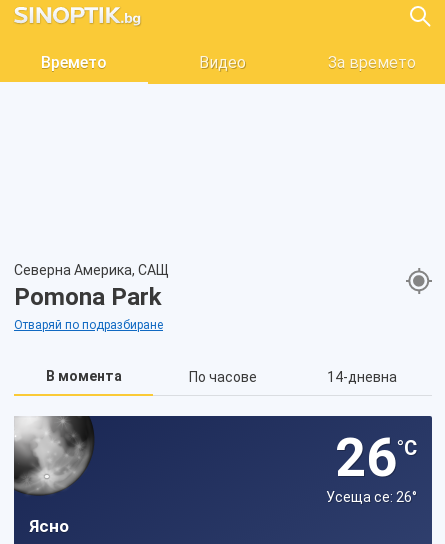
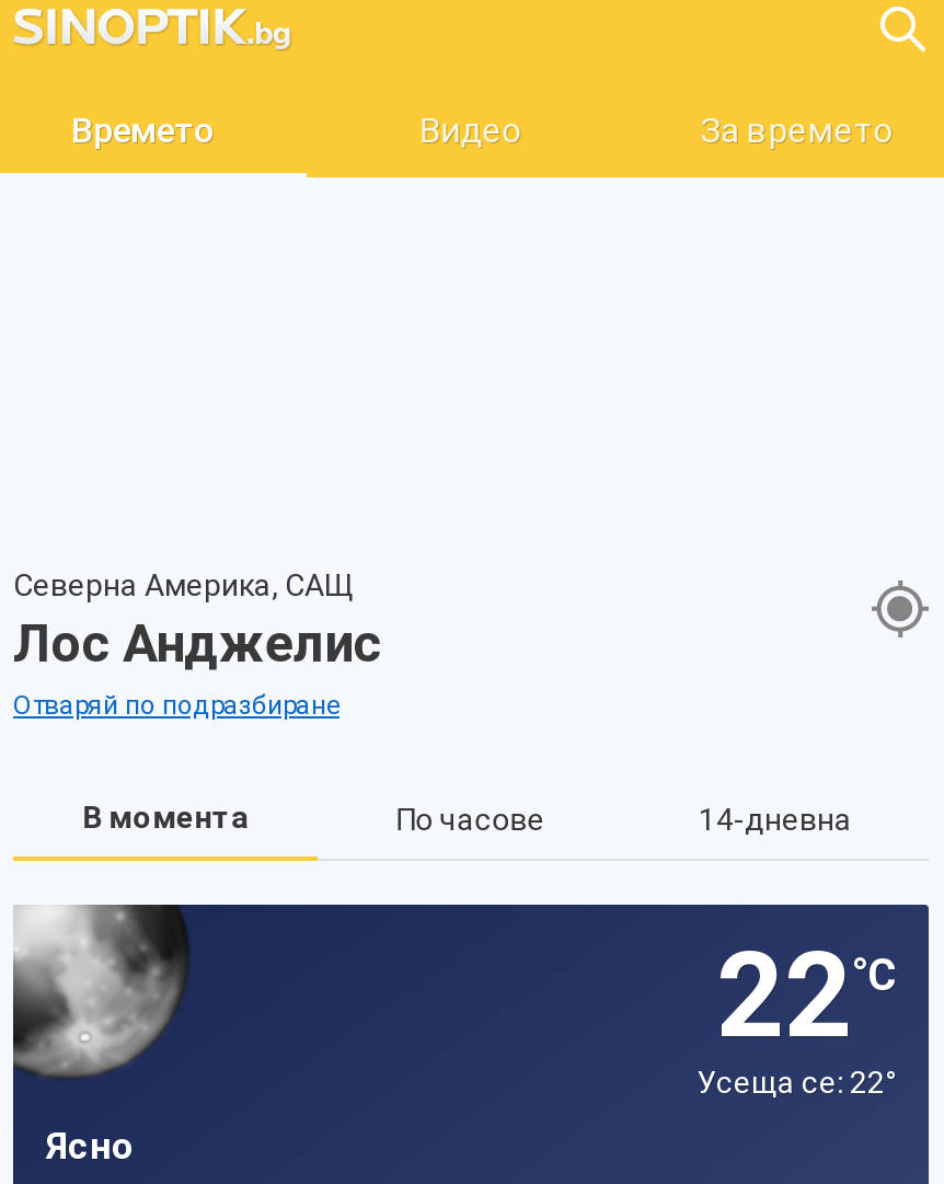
- Pomona Park
+ Лос Анджелис

- 26°C
+ 22°C

- Усеща се: 26°
+ Усеща се: 22°
